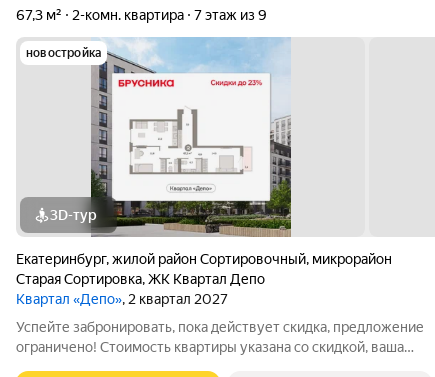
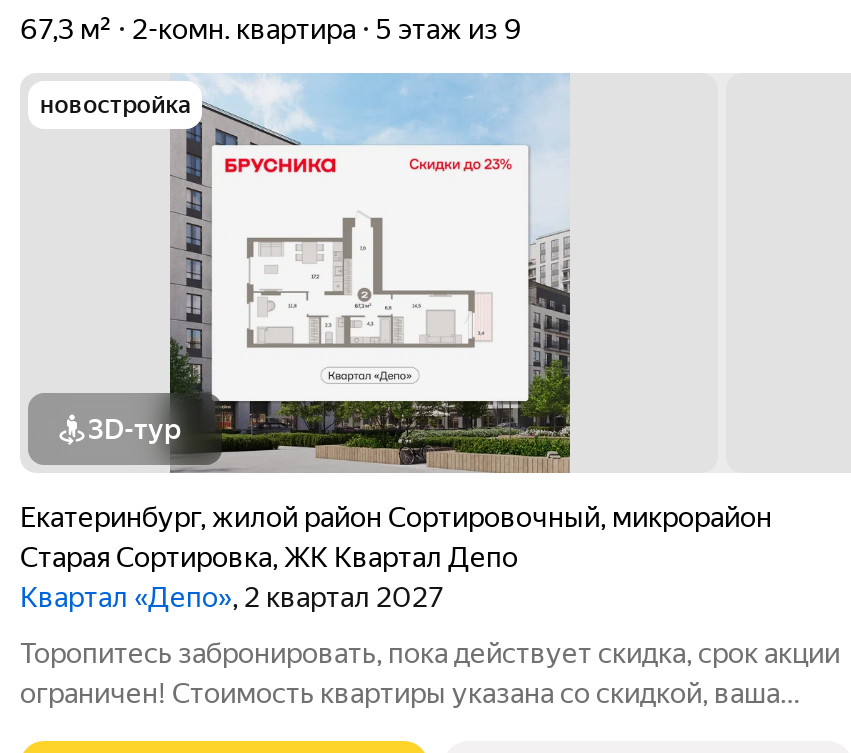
- 67,3 м² 2-комн. квартира 7 этаж из 9
+ 67,3 м² 2-комн. квартира 5 этаж из 9

- Успейте забронировать, пока действует скидка, предложение
- ограничено! Стоимость квартиры указана со скидкой, ваша
+ Торопитесь забронировать, пока действует скидка, срок акции
+ ограничен! Стоимость квартиры указана со скидкой, ваша
